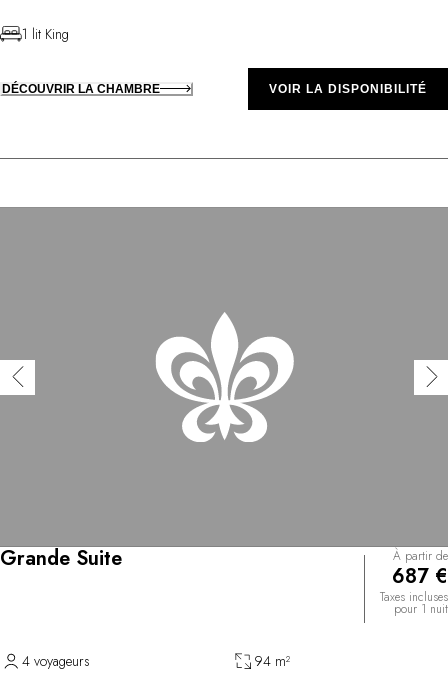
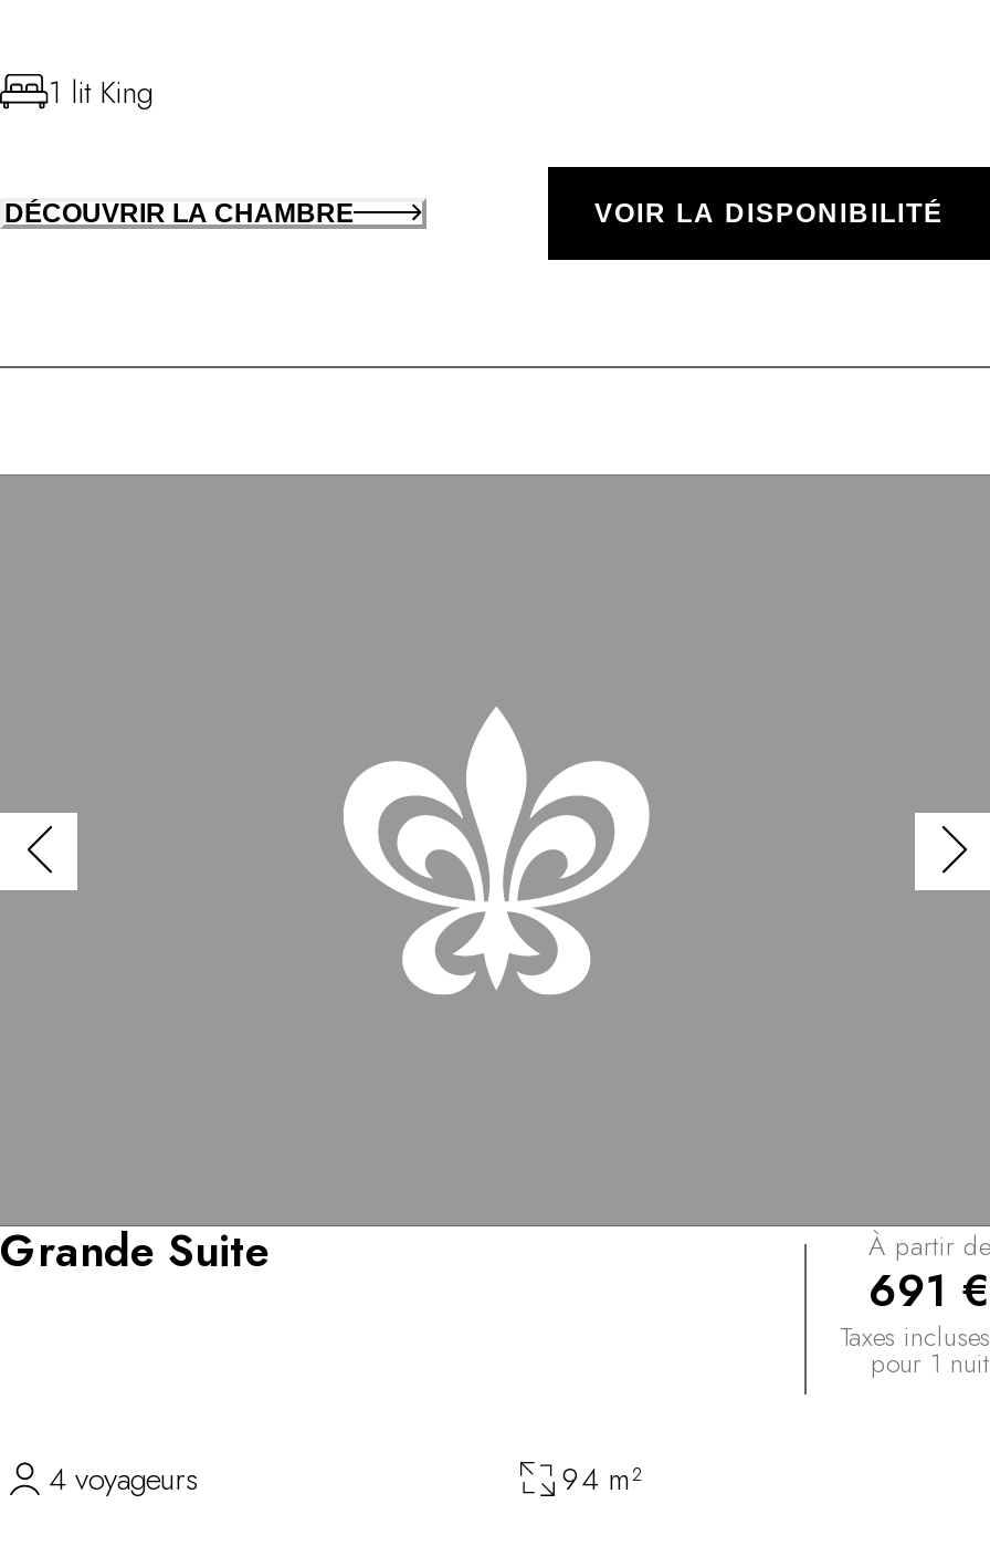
- 687 €
+ 691 €
